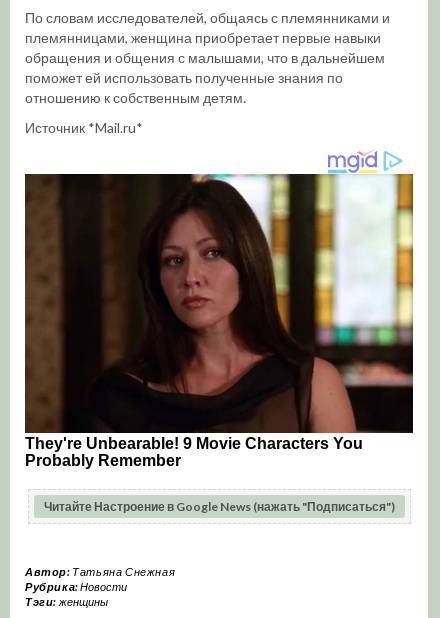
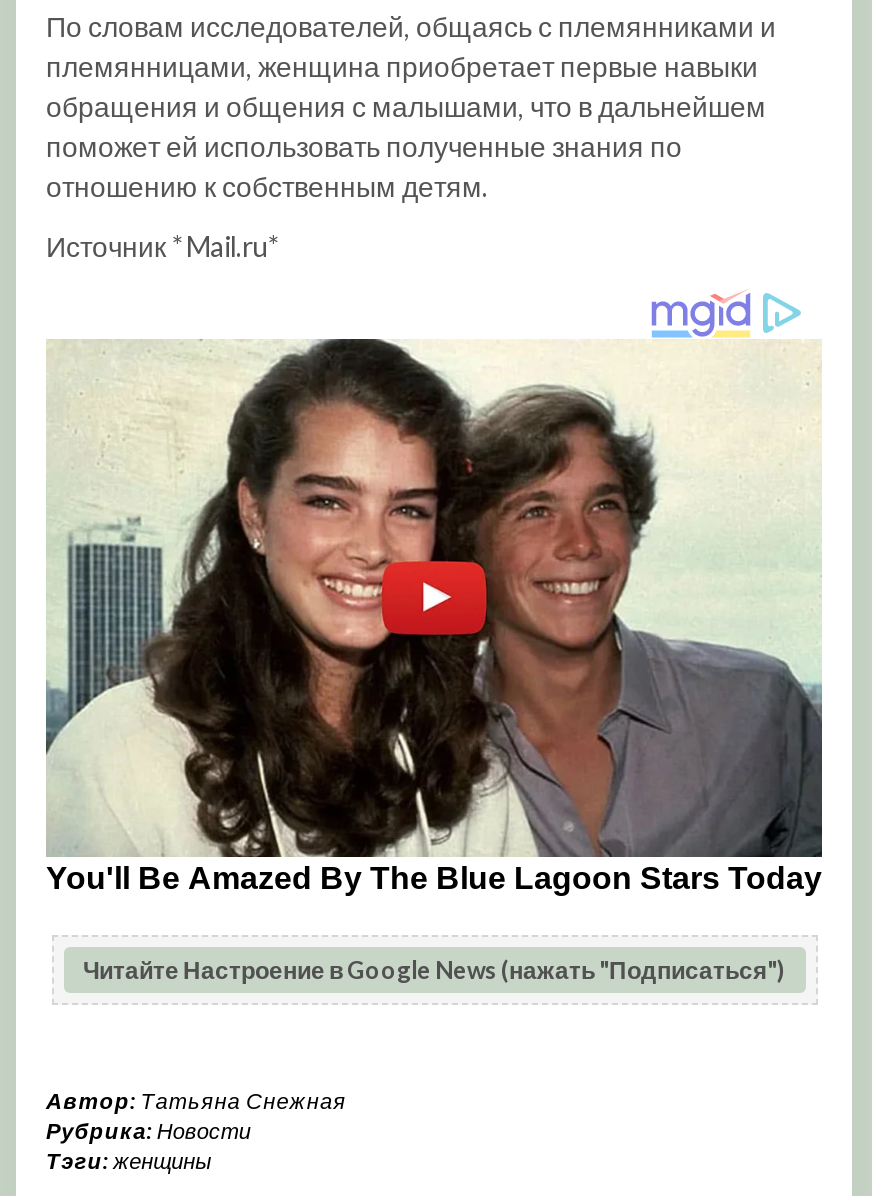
- [image]
+ [image]
